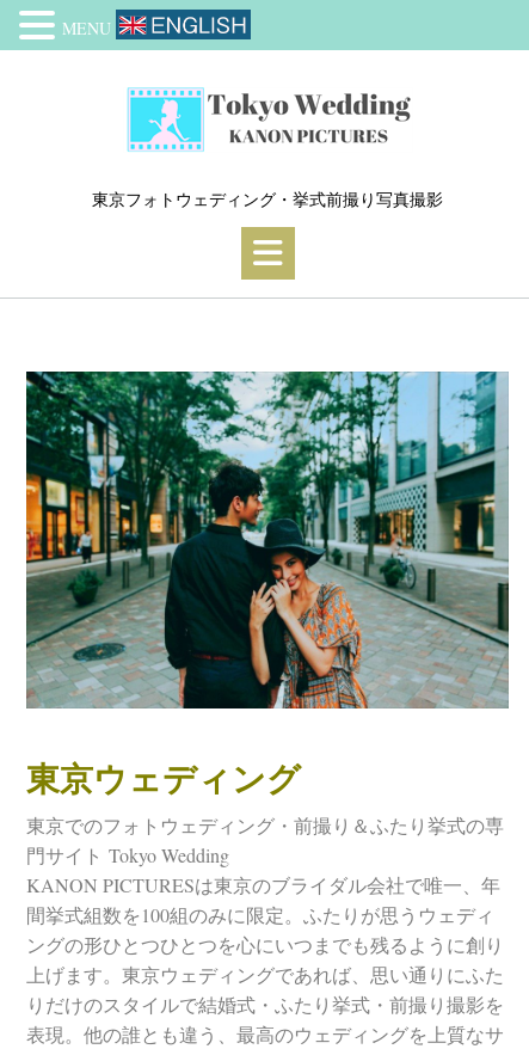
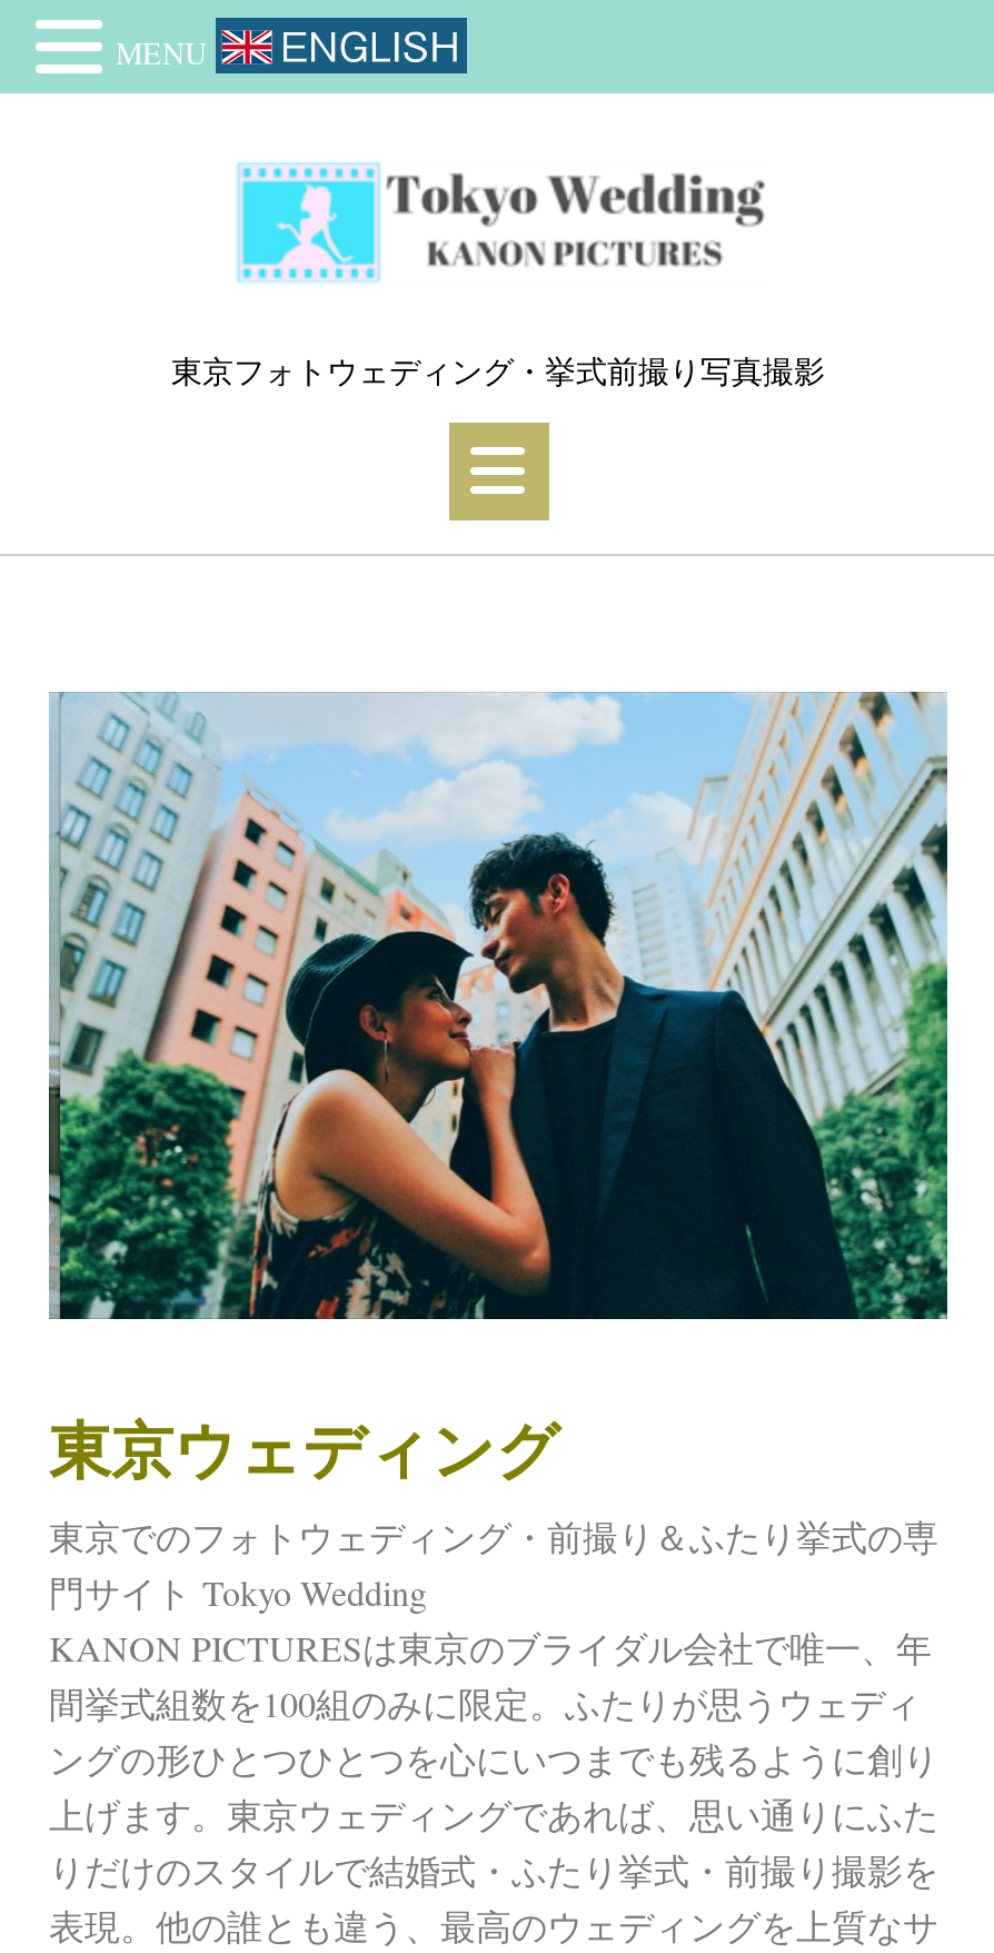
- [image]
+ [image]
